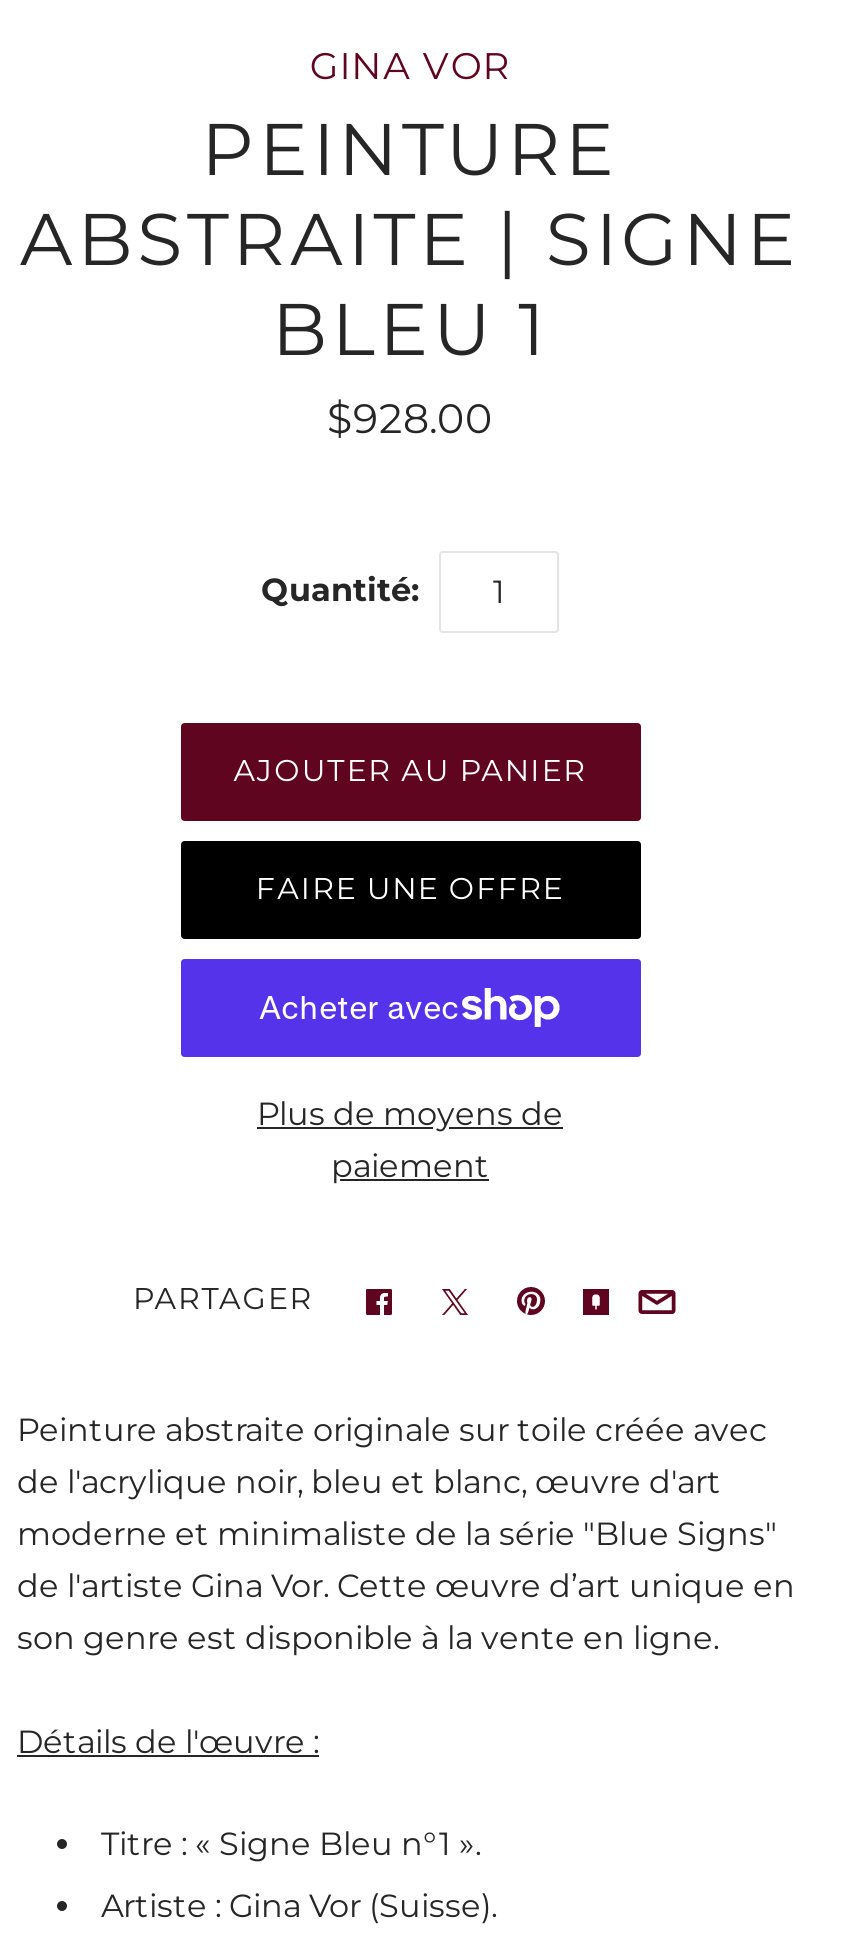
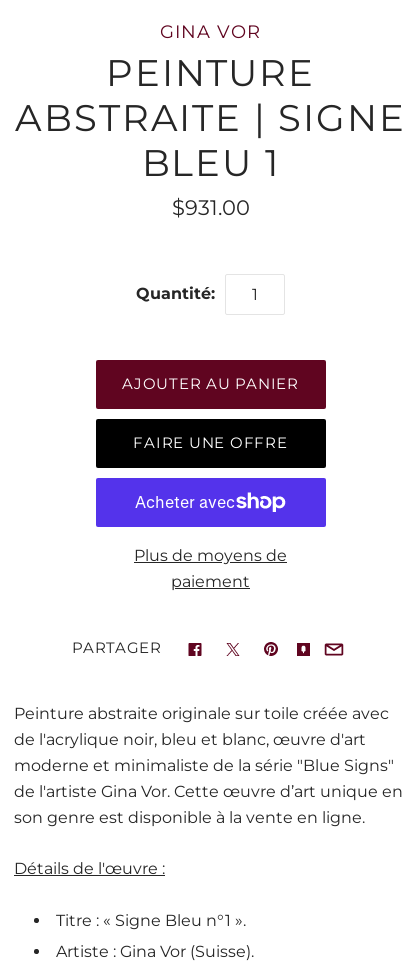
- $928.00
+ $931.00
